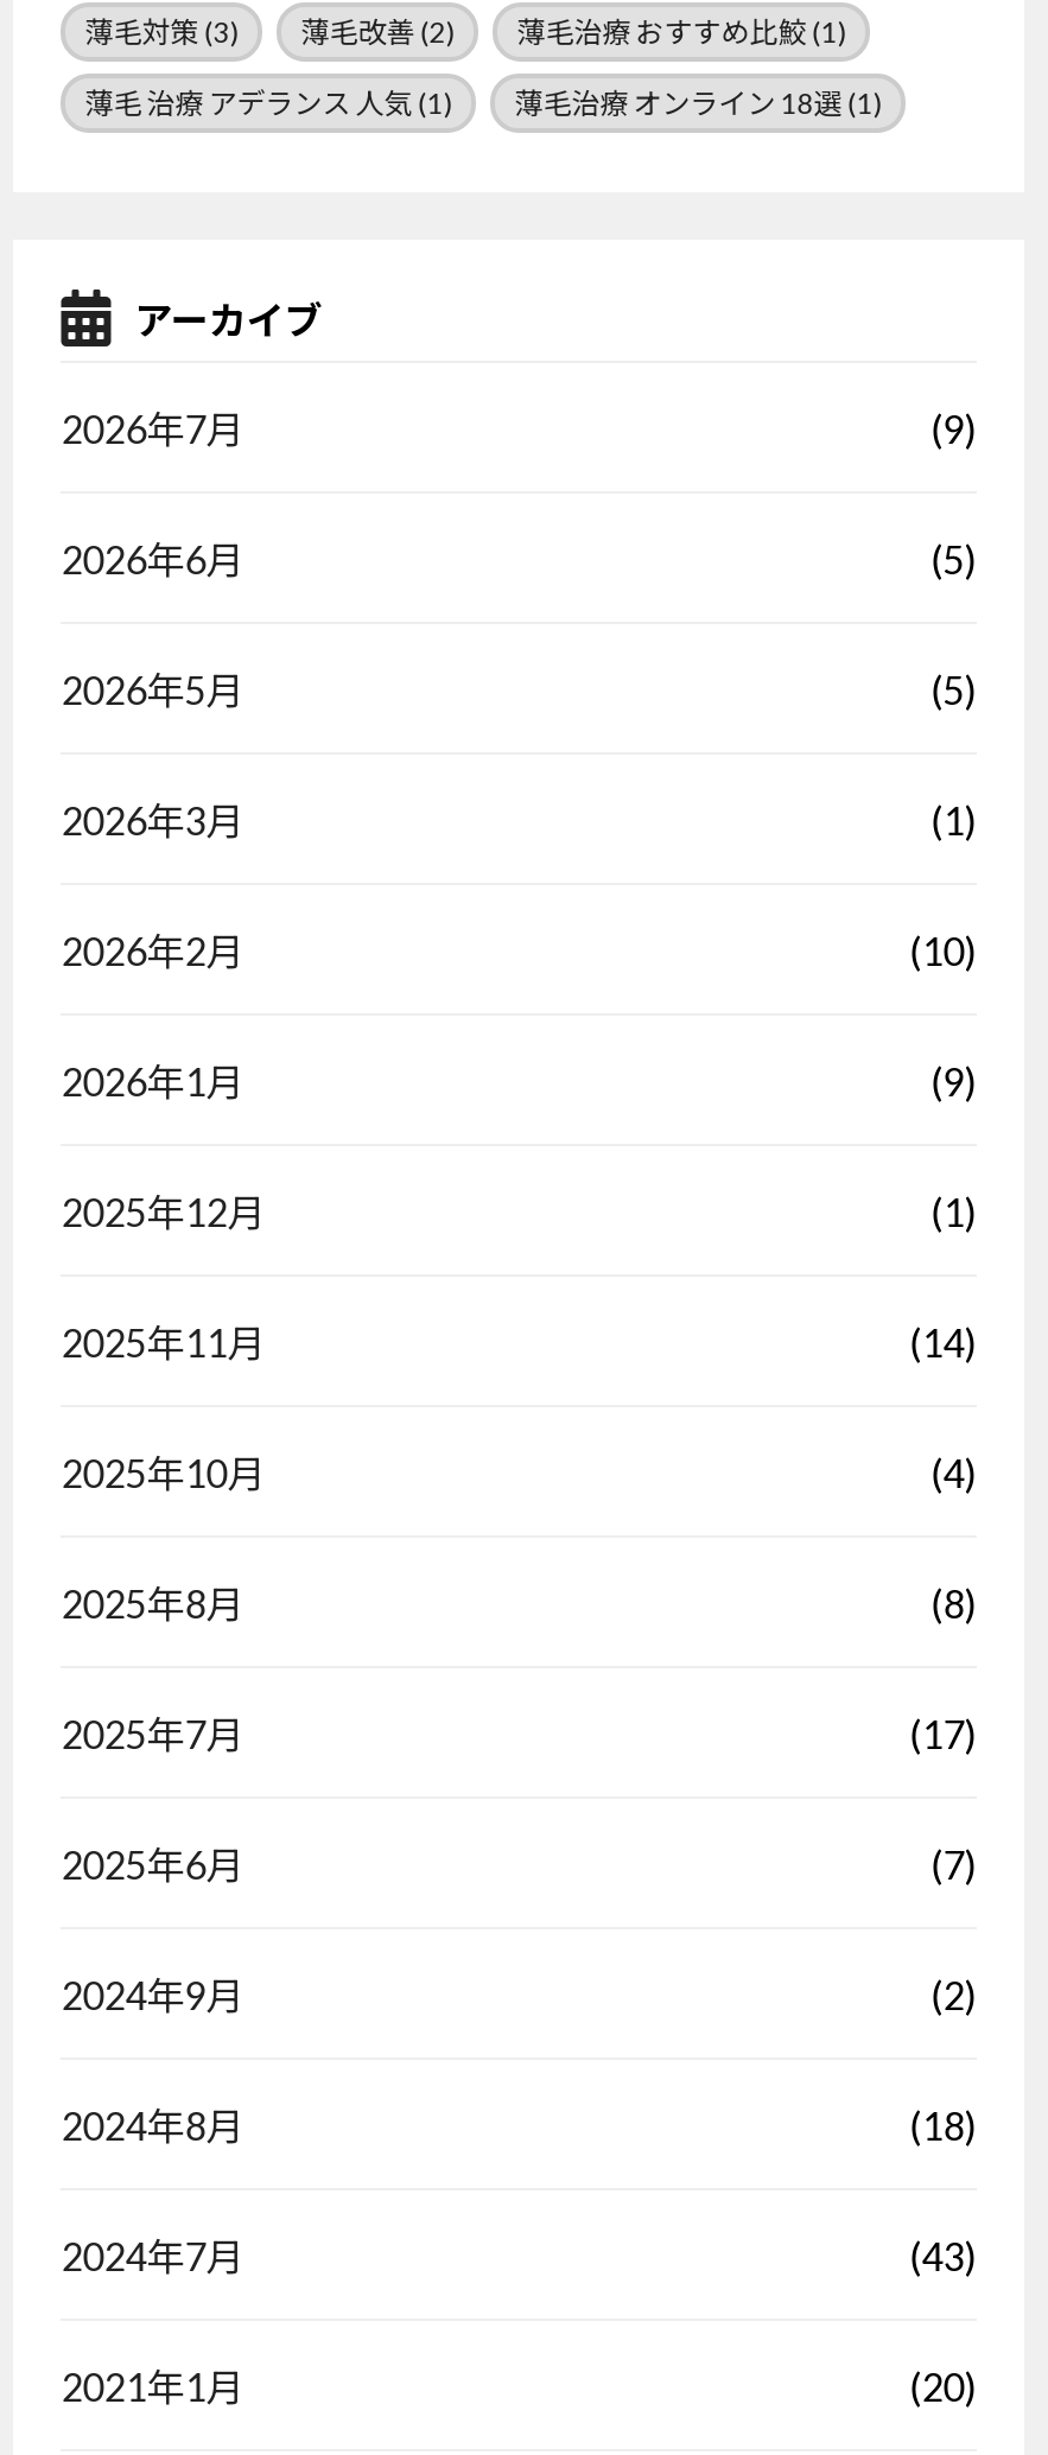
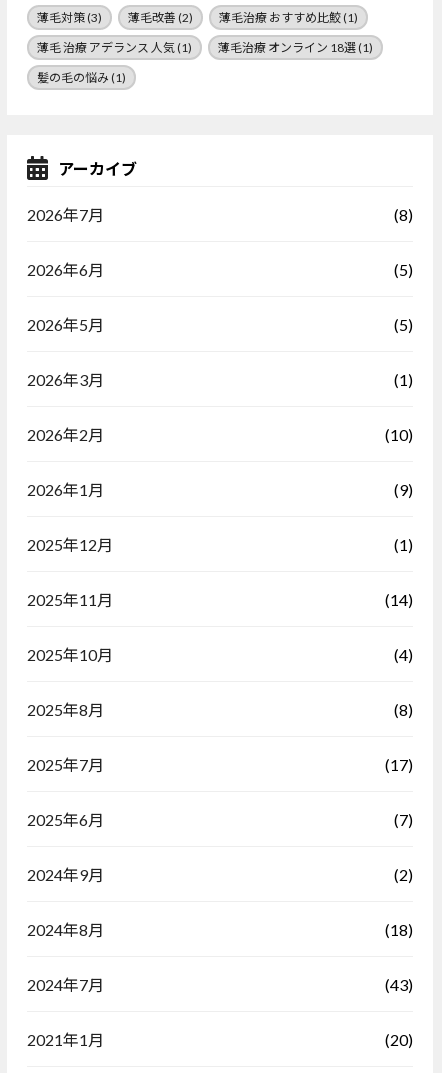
+ 髪の毛の悩み(1)

- (9)
+ (8)
